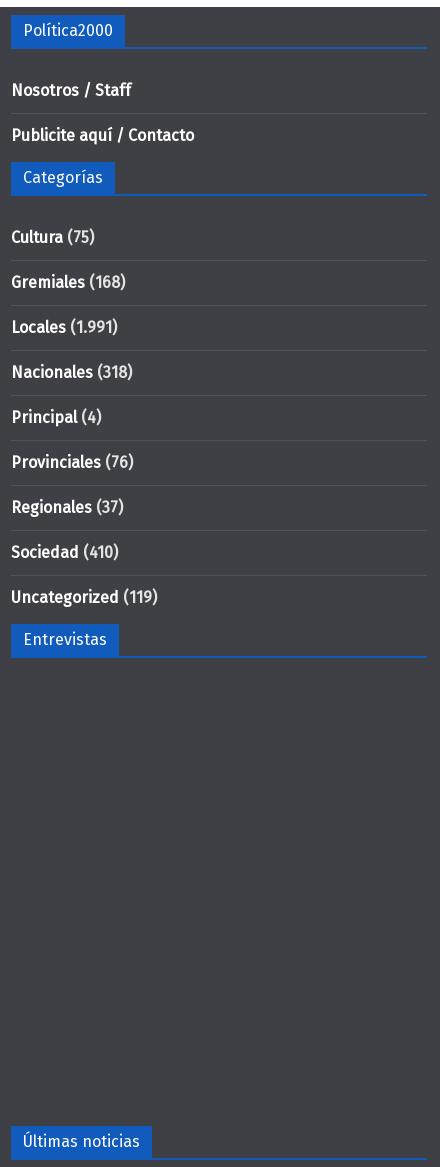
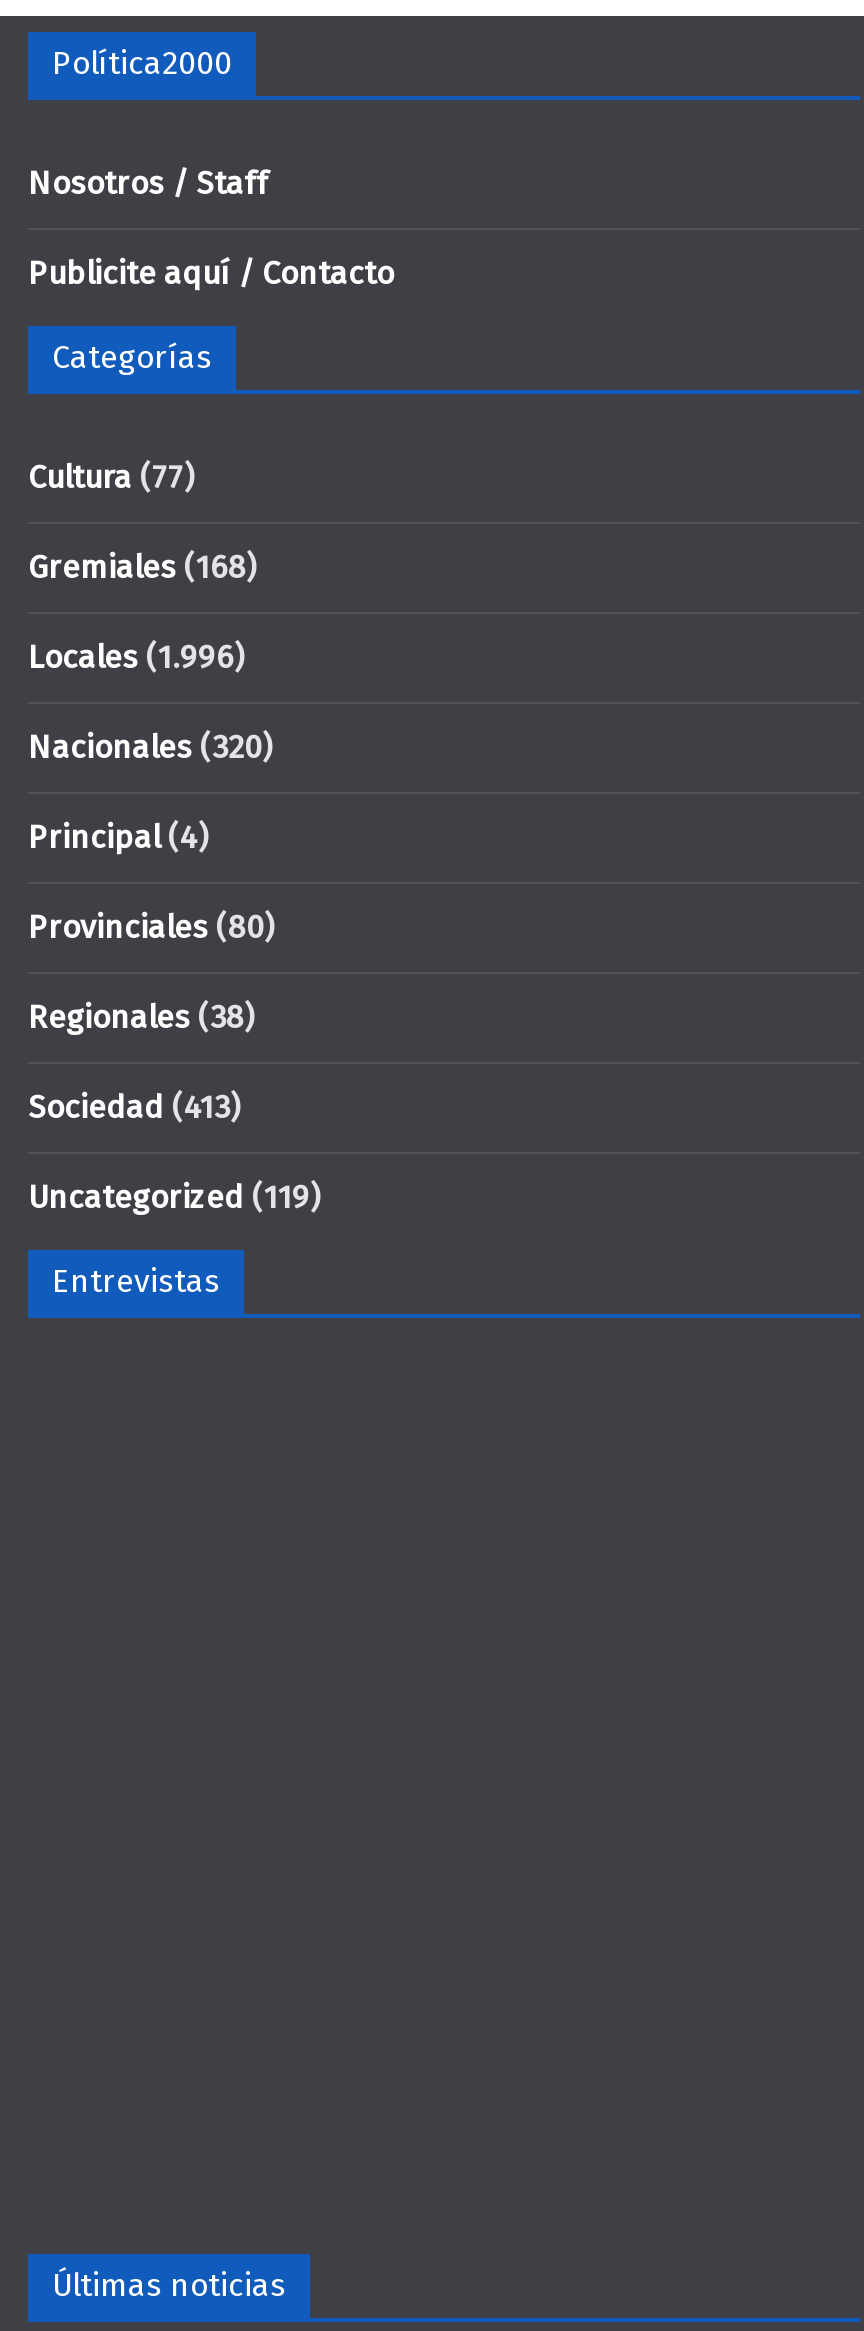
- Cultura (75)
+ Cultura (77)

- Locales (1.991)
+ Locales (1.996)

- Nacionales (318)
+ Nacionales (320)

- Provinciales (76)
+ Provinciales (80)

- Regionales (37)
+ Regionales (38)

- Sociedad (410)
+ Sociedad (413)
